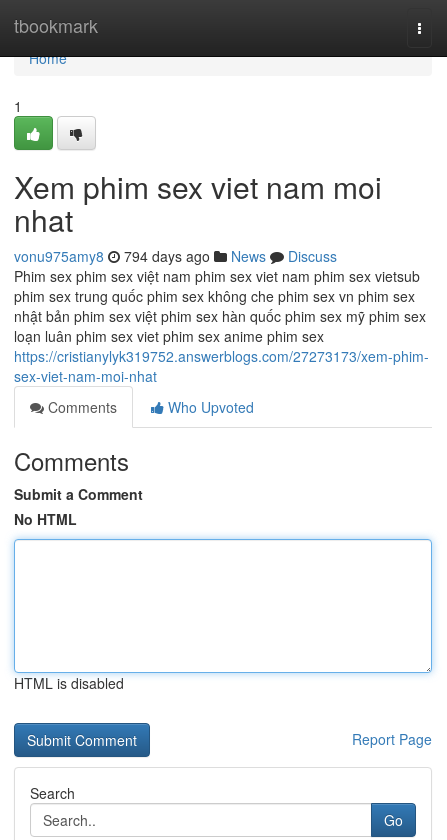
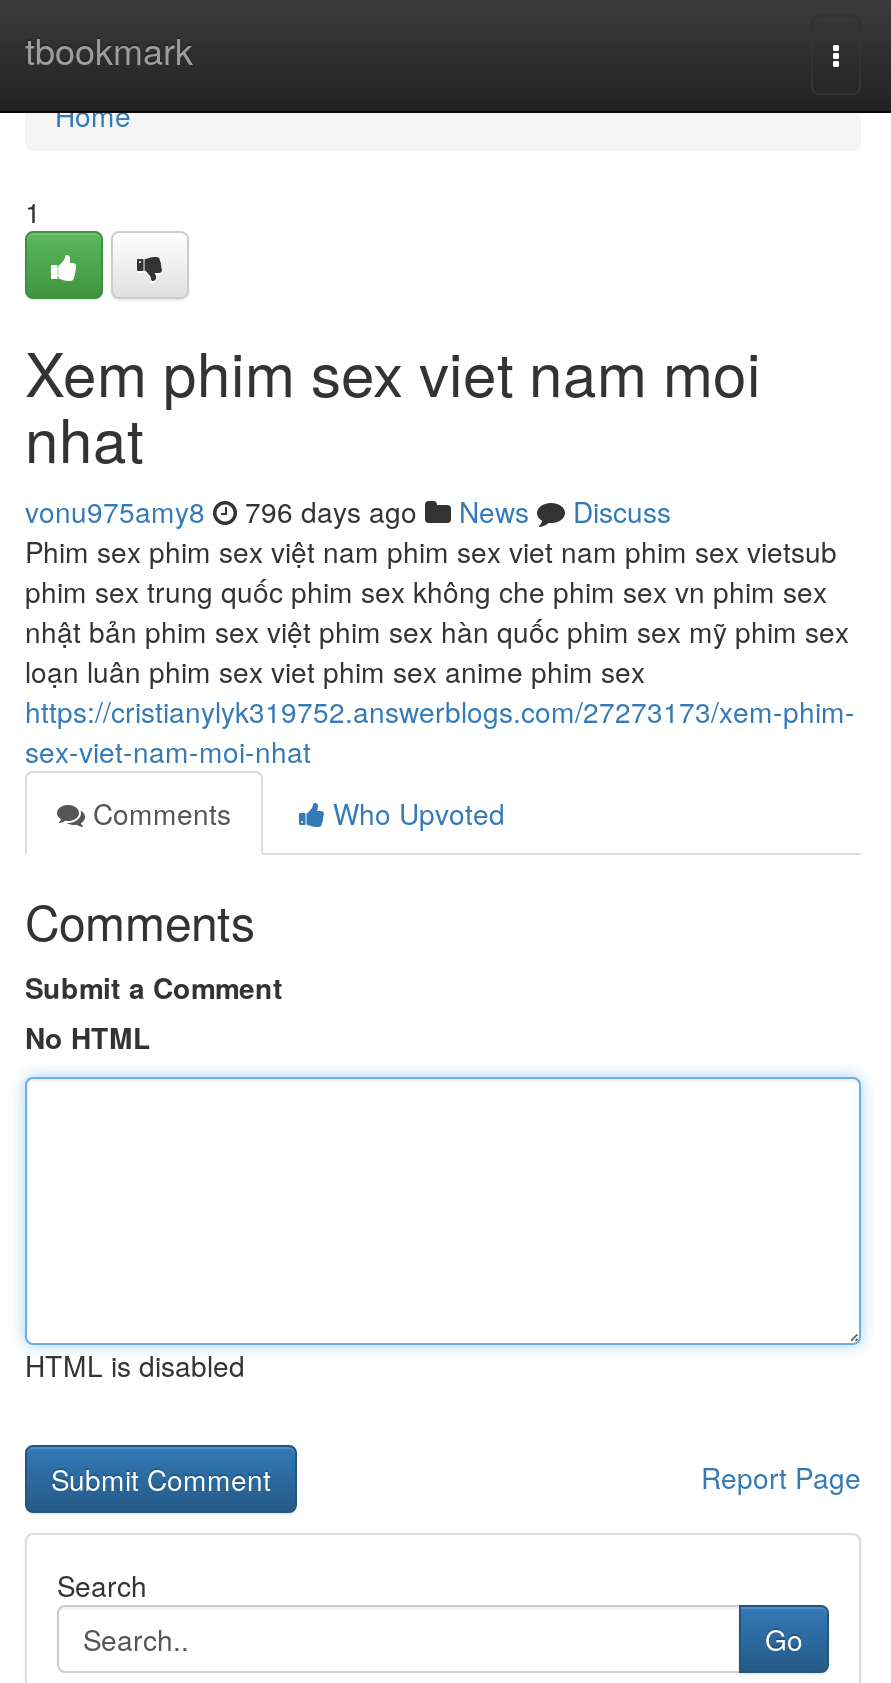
- vonu975amy8 794 days ago News Discuss
+ vonu975amy8 796 days ago News Discuss
